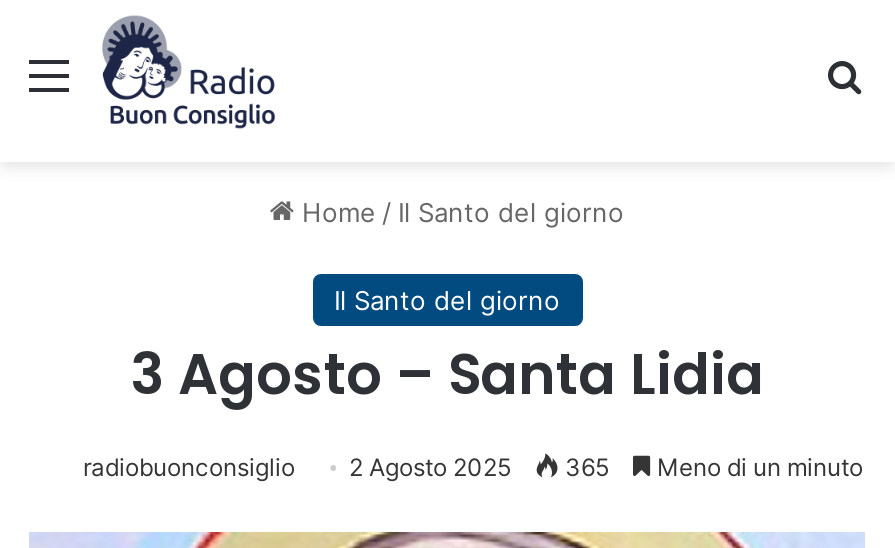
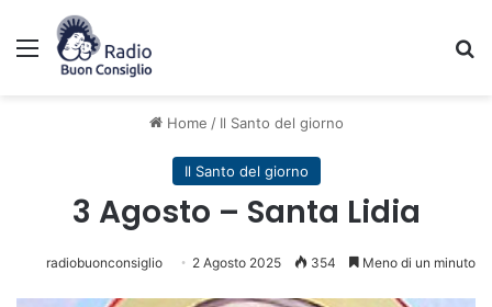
- radiobuonconsiglio 2 Agosto 2025 365 Meno di un minuto
+ radiobuonconsiglio 2 Agosto 2025 354 Meno di un minuto
